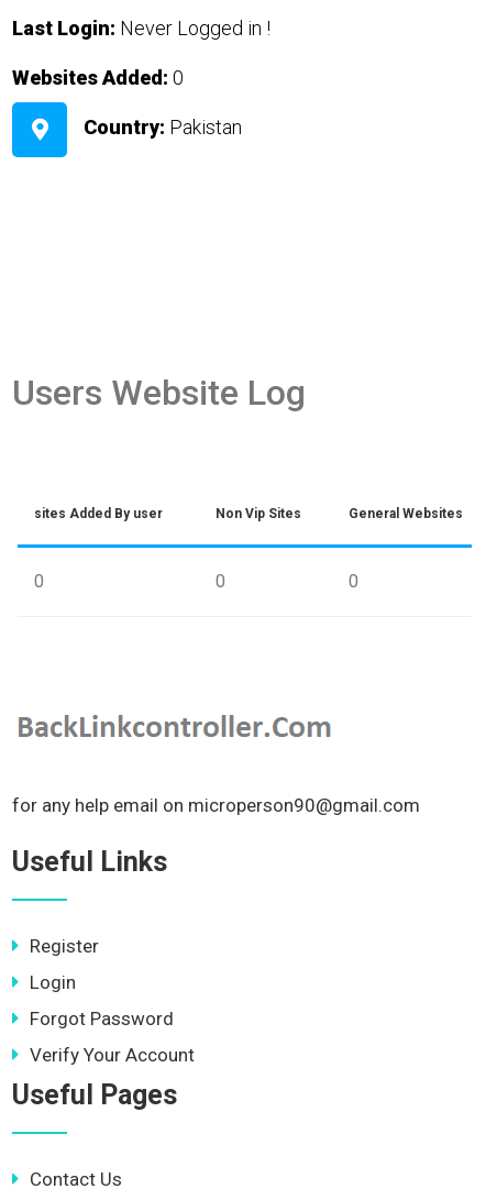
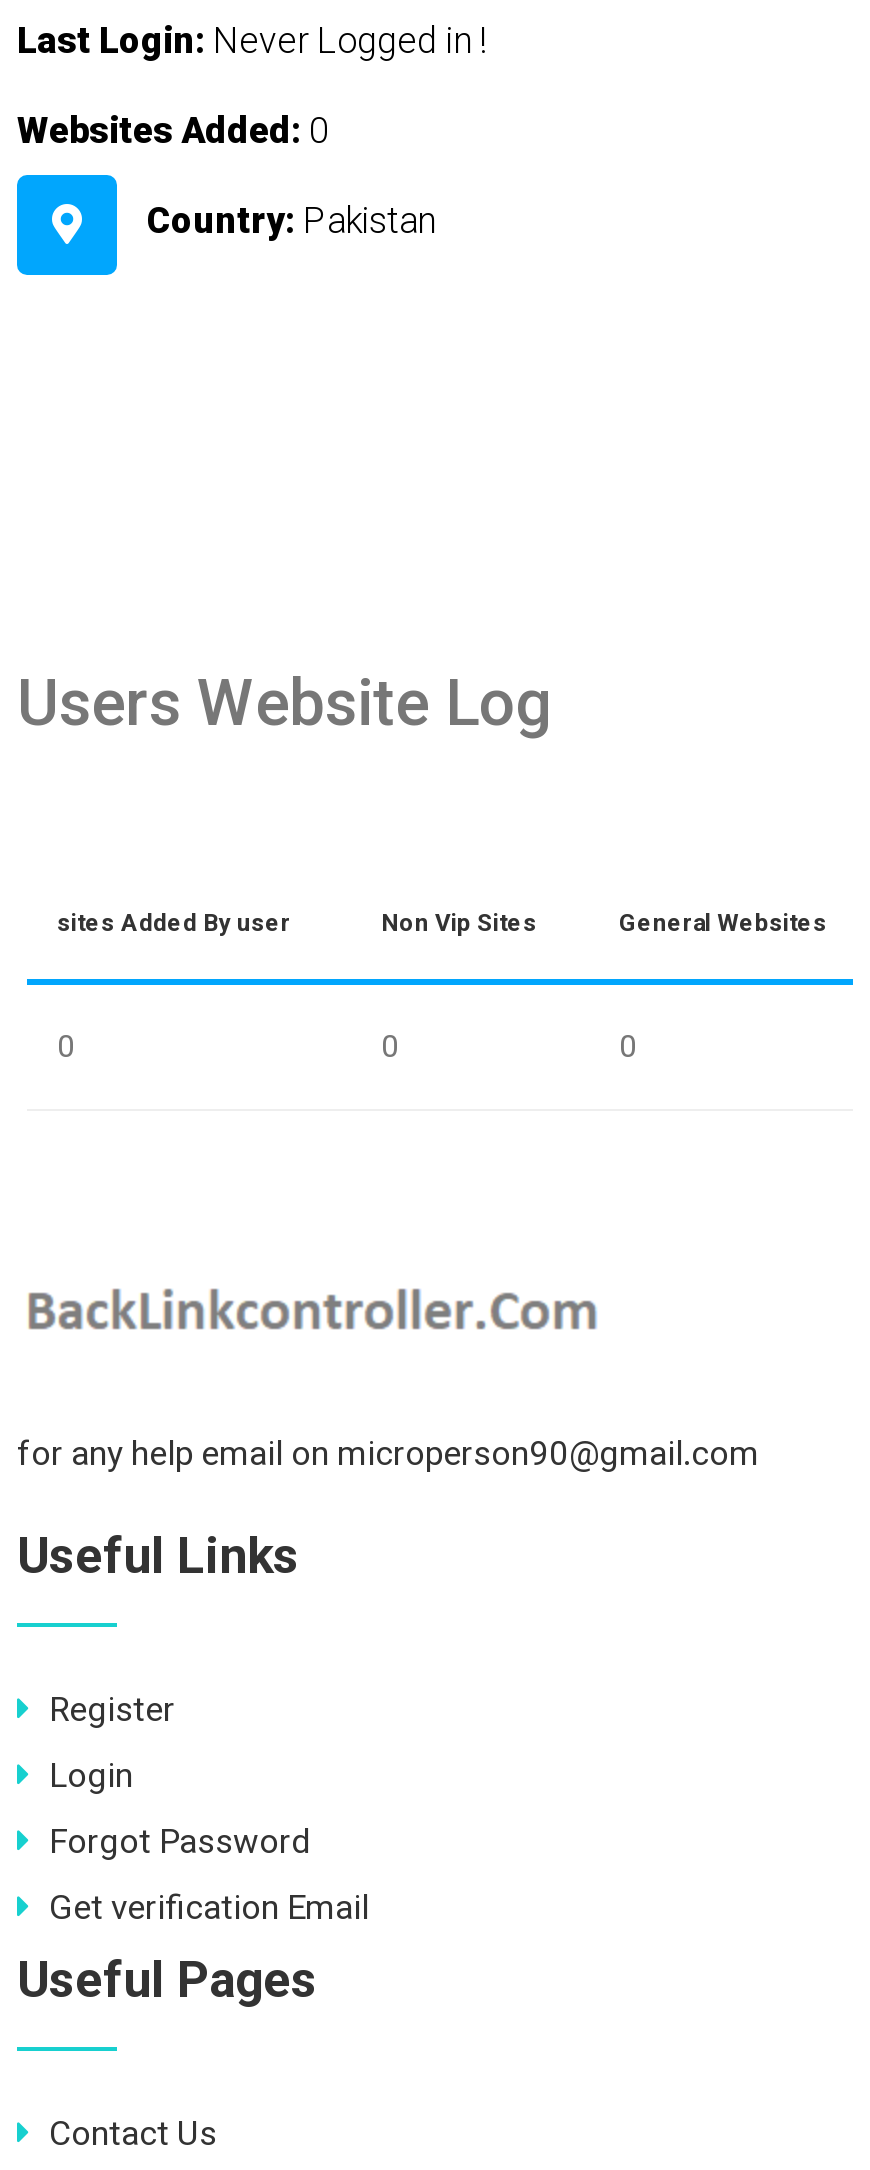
- Verify Your Account
+ Get verification Email
